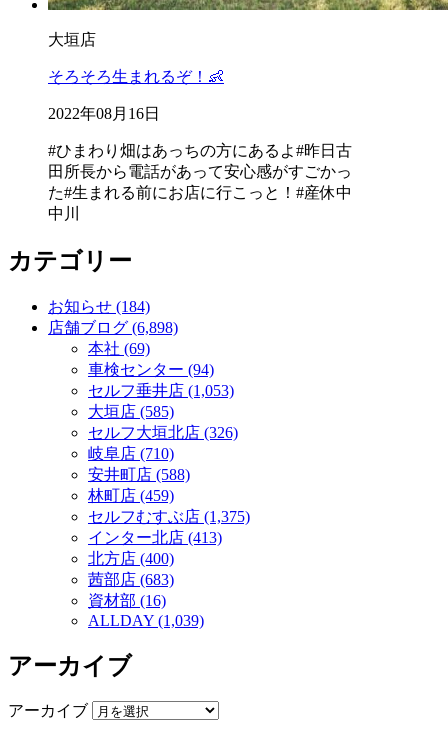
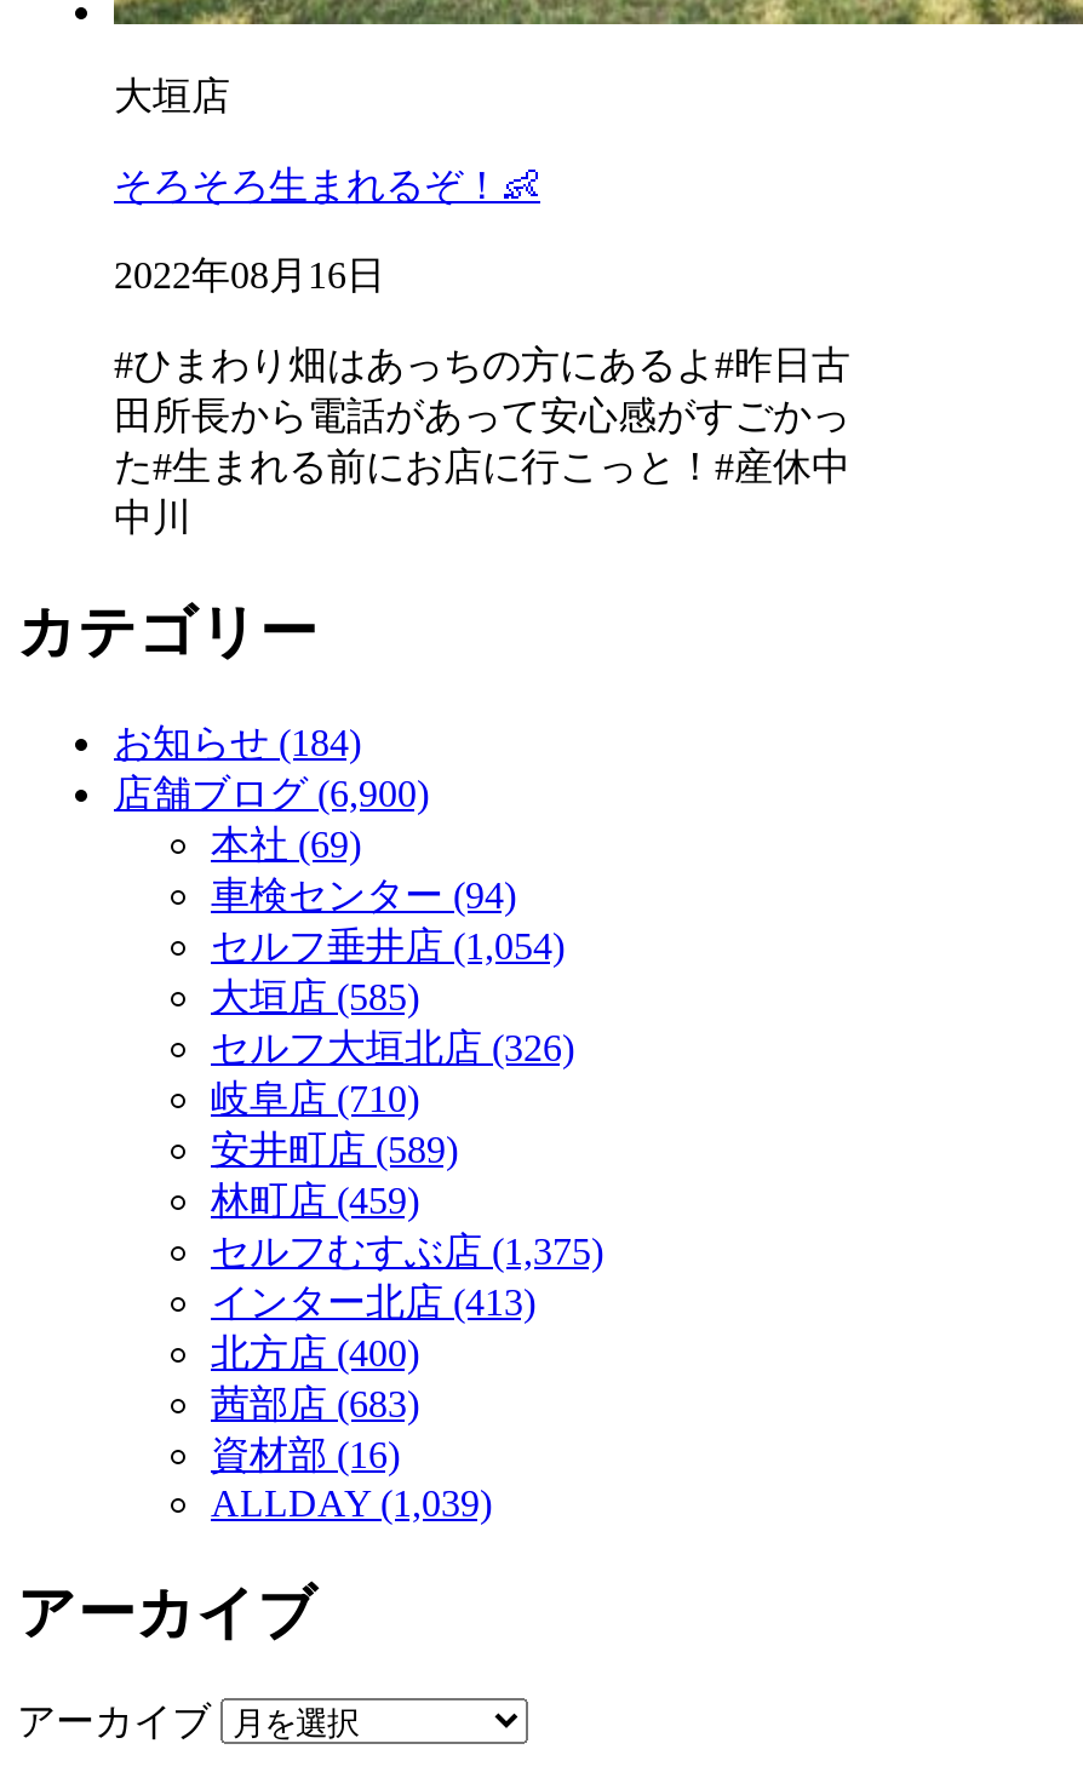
- 店舗ブログ (6,898)
+ 店舗ブログ (6,900)

- セルフ垂井店 (1,053)
+ セルフ垂井店 (1,054)

- 安井町店 (588)
+ 安井町店 (589)
